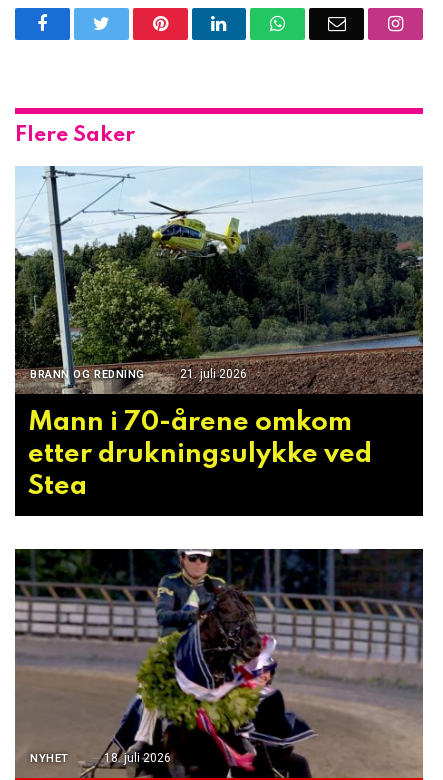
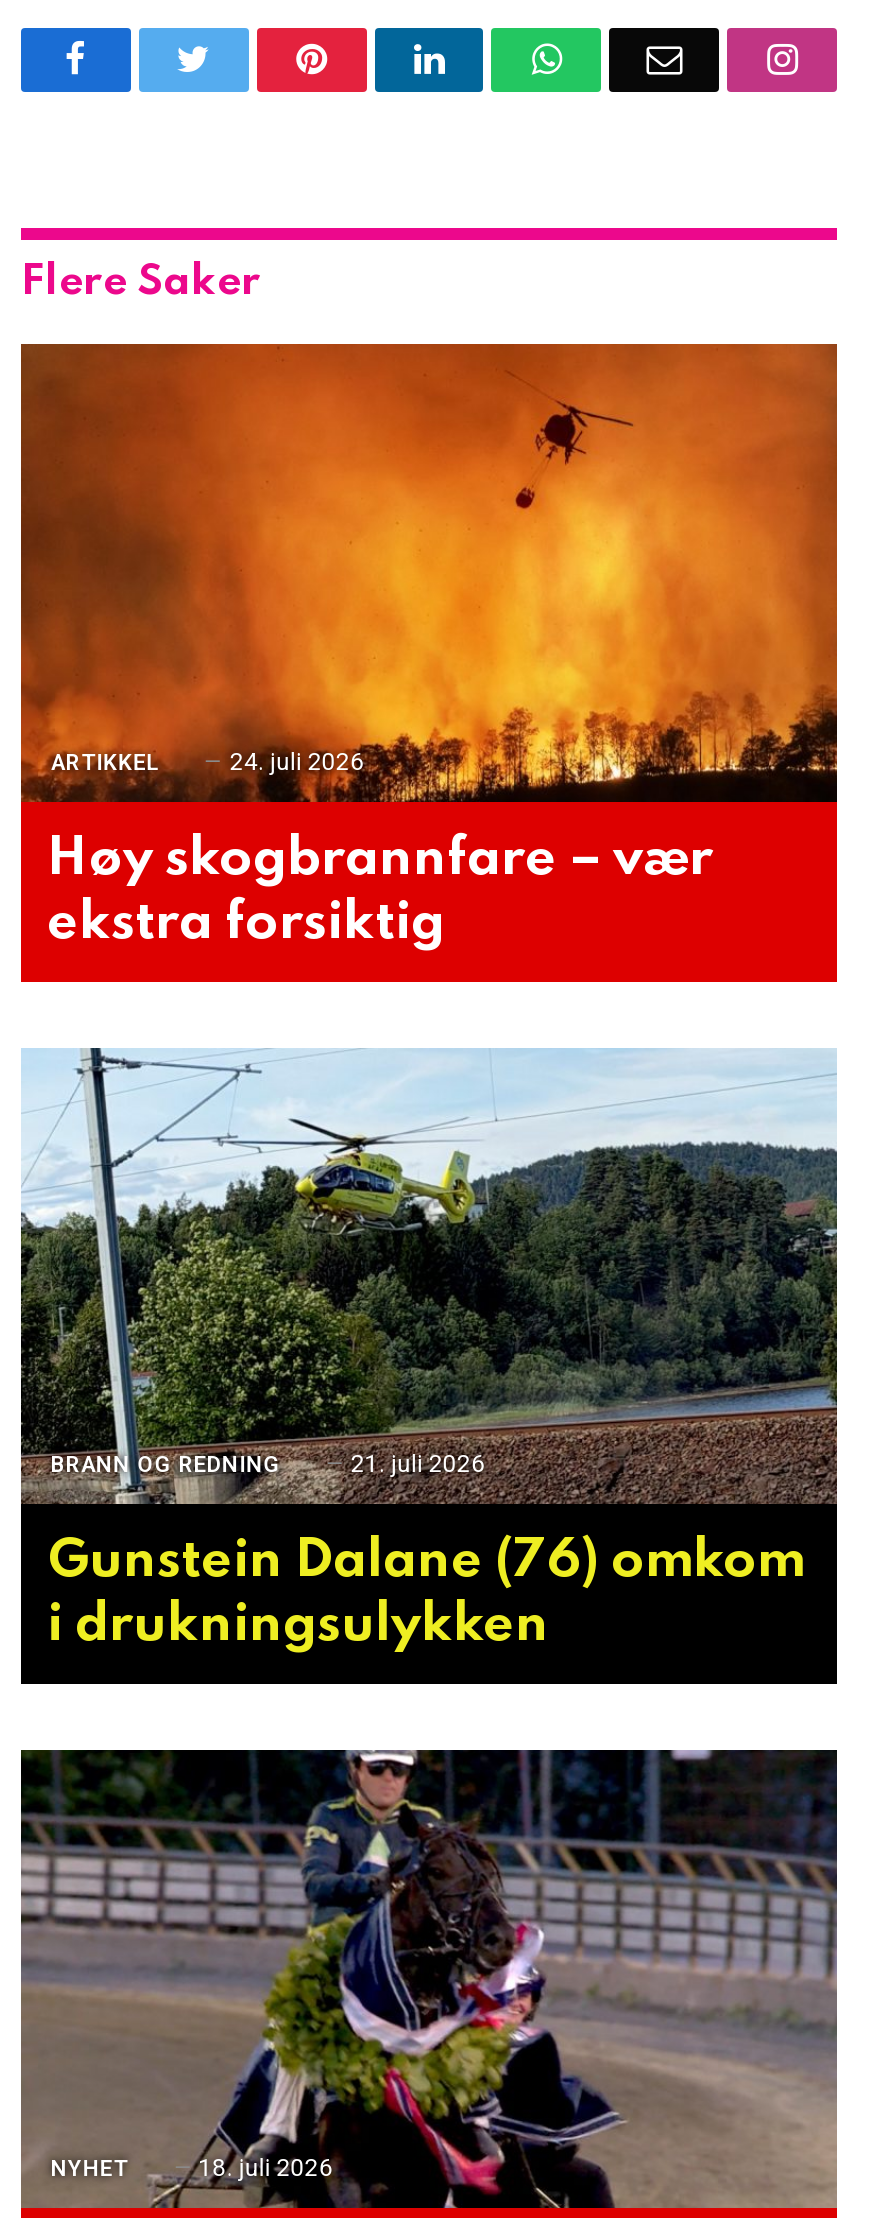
+ [image]
+ ARTIKKEL
+ 24. juli 2026
+ Høy skogbrannfare – vær
+ ekstra forsiktig

moved down: [image] | BRANN OG REDNING | 21. juli 2026

- Mann i 70-årene omkom
- etter drukningsulykke ved
- Stea
+ Gunstein Dalane (76) omkom
+ i drukningsulykken
